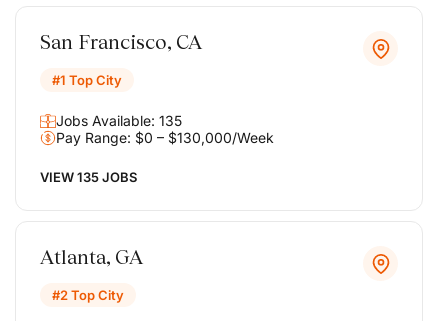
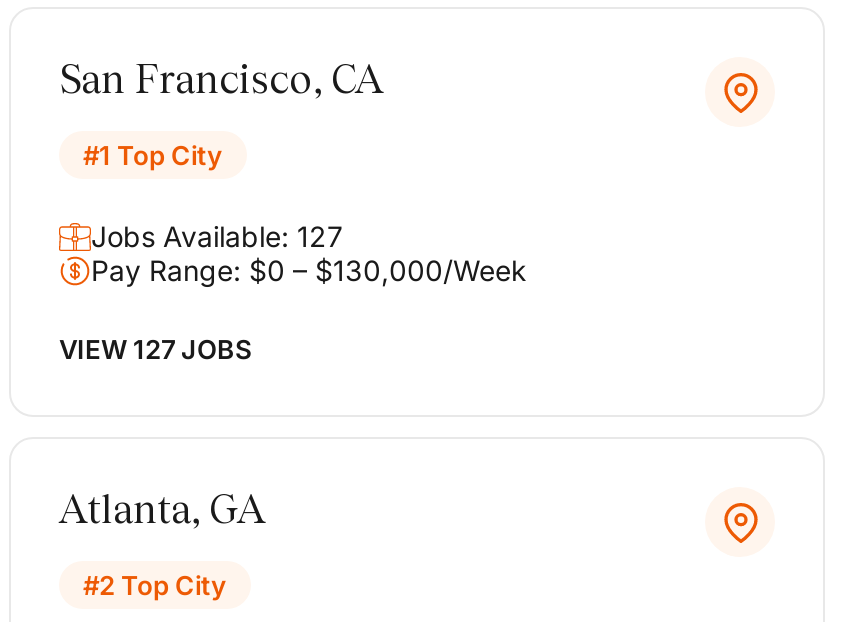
- Jobs Available: 135
+ Jobs Available: 127

- VIEW 135 JOBS
+ VIEW 127 JOBS
